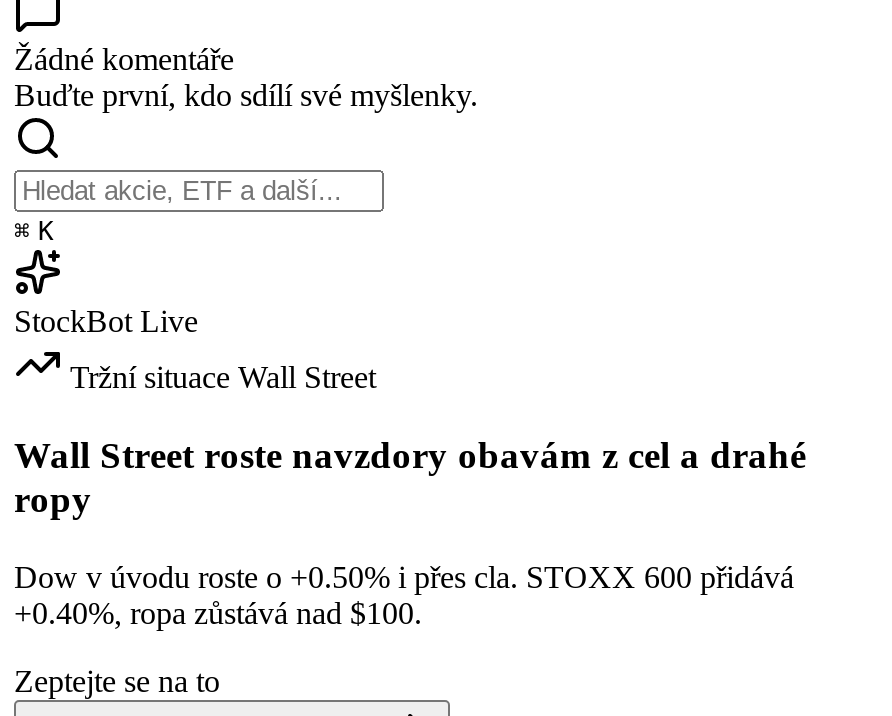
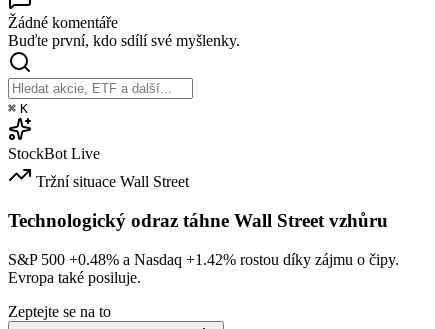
- Wall Street roste navzdory obavám z cel a drahé
- ropy
+ Technologický odraz táhne Wall Street vzhůru

- Dow v úvodu roste o +0.50% i přes cla. STOXX 600 přidává
- +0.40%, ropa zůstává nad $100.
+ S&P 500 +0.48% a Nasdaq +1.42% rostou díky zájmu o čipy.
+ Evropa také posiluje.
